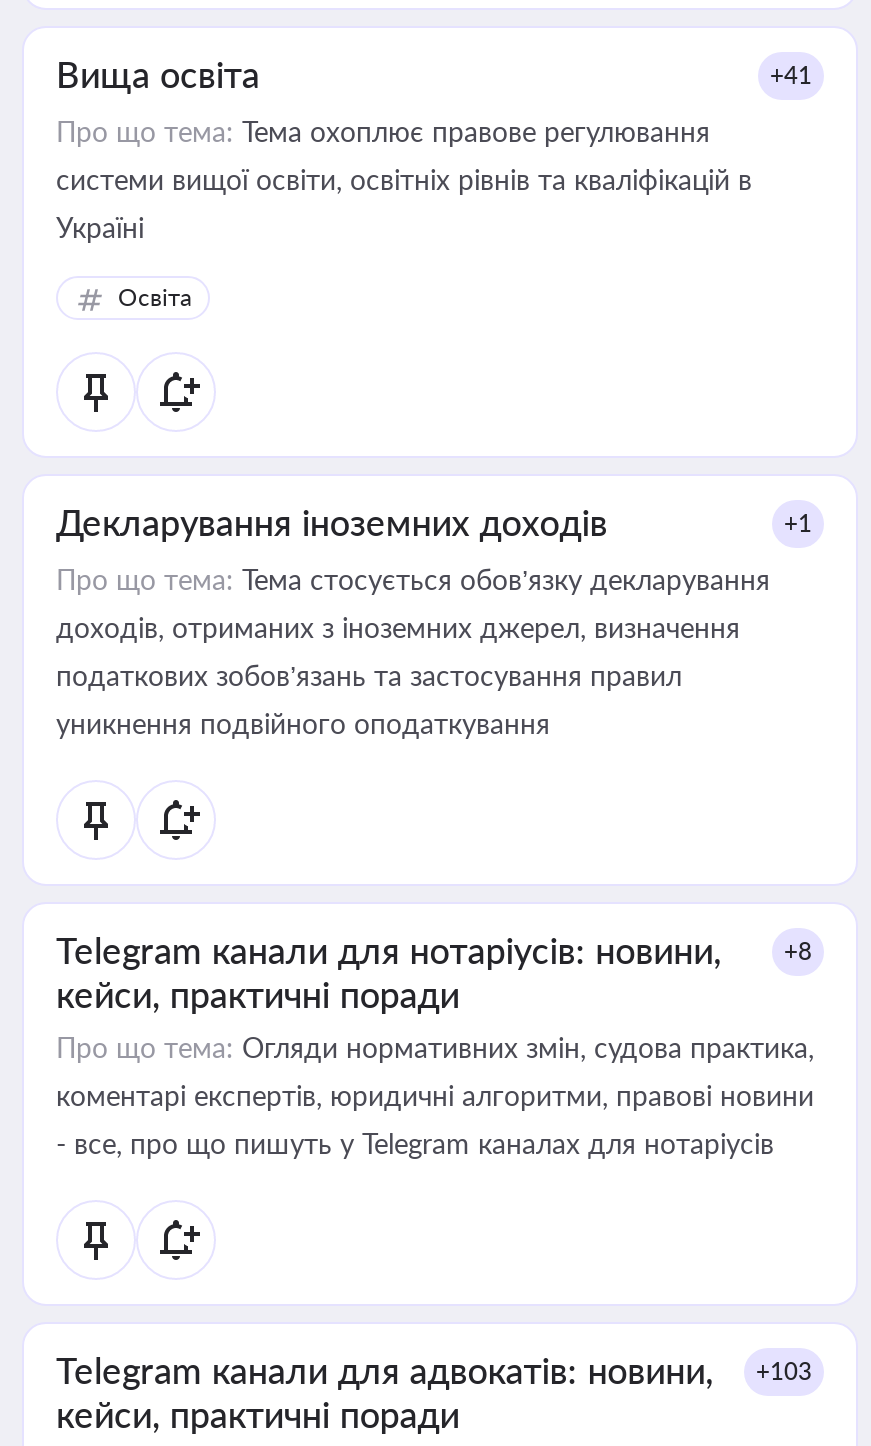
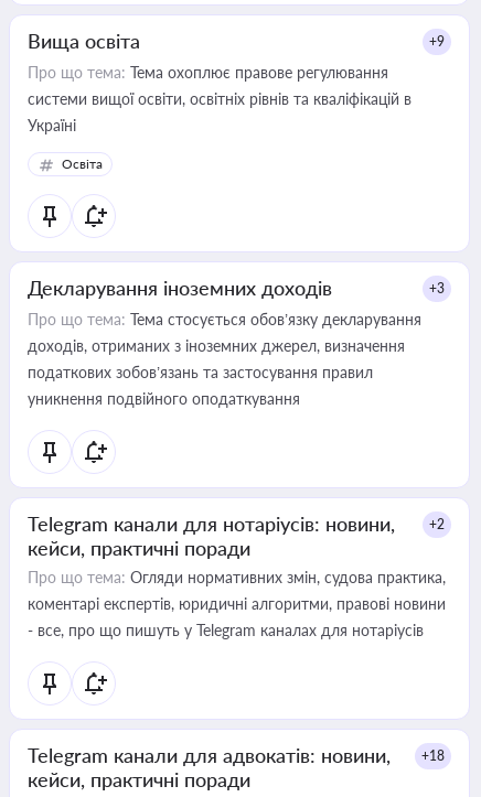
- +41
+ +9

- +1
+ +3

- +8
+ +2

- Telegram канали для адвокатів: новини, +103
+ Telegram канали для адвокатів: новини, +18
